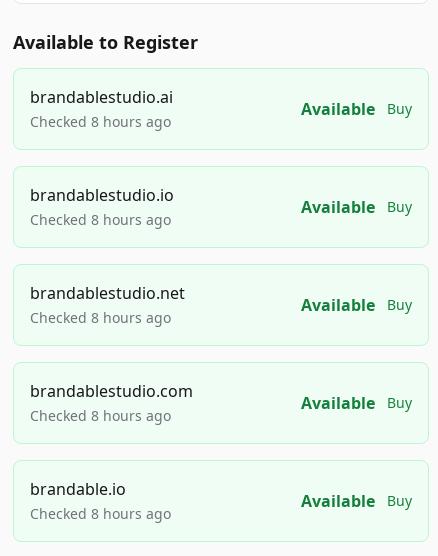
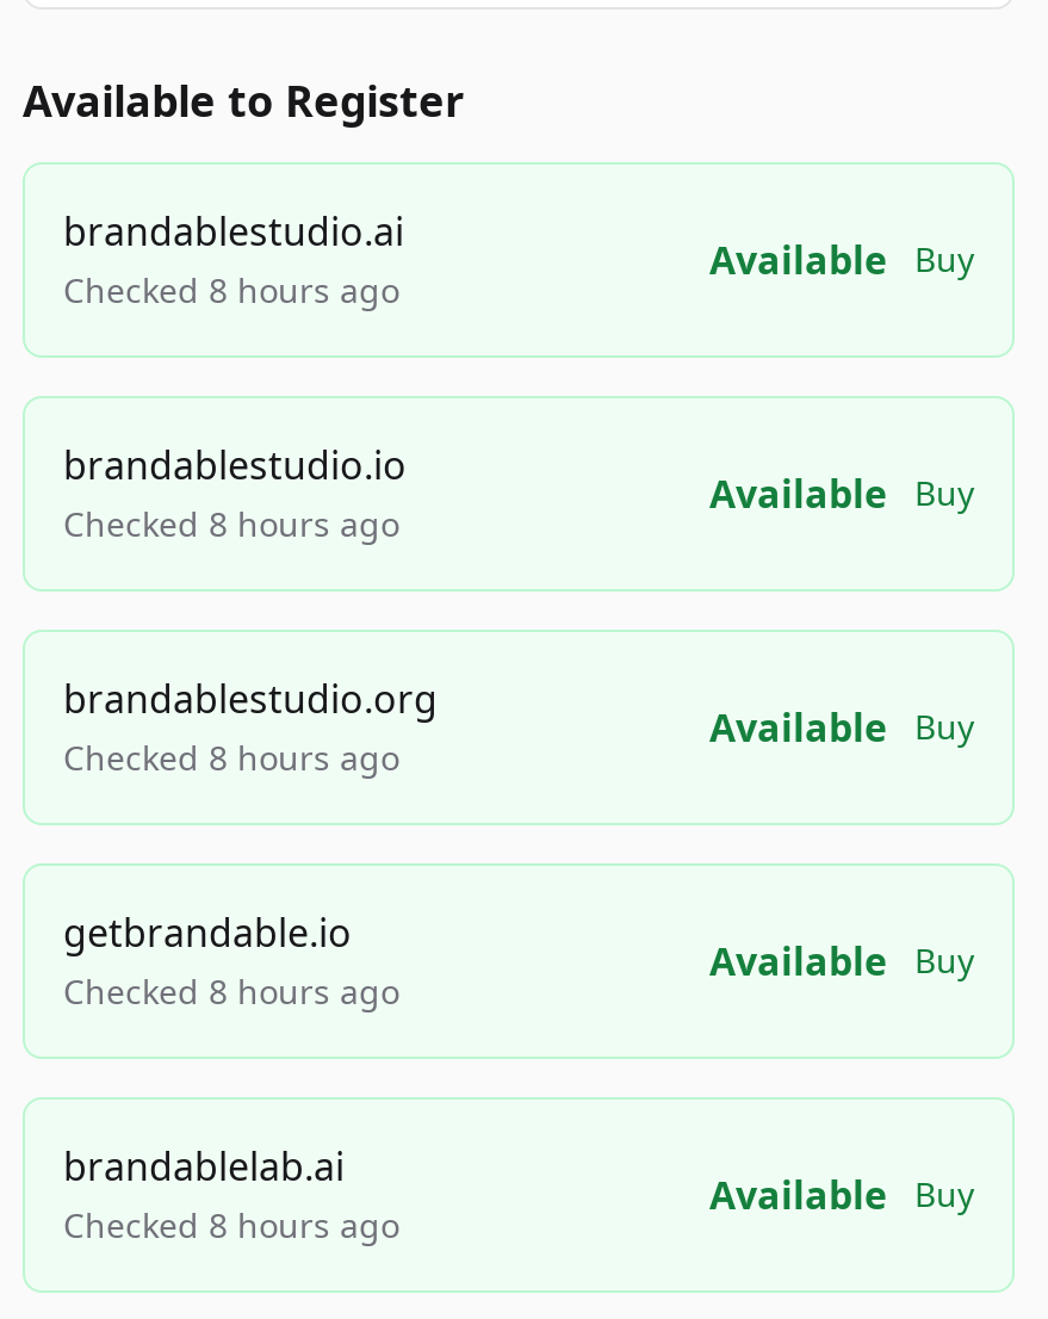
- brandablestudio.net
+ brandablestudio.org

- brandablestudio.com
+ getbrandable.io

- brandable.io
+ brandablelab.ai
